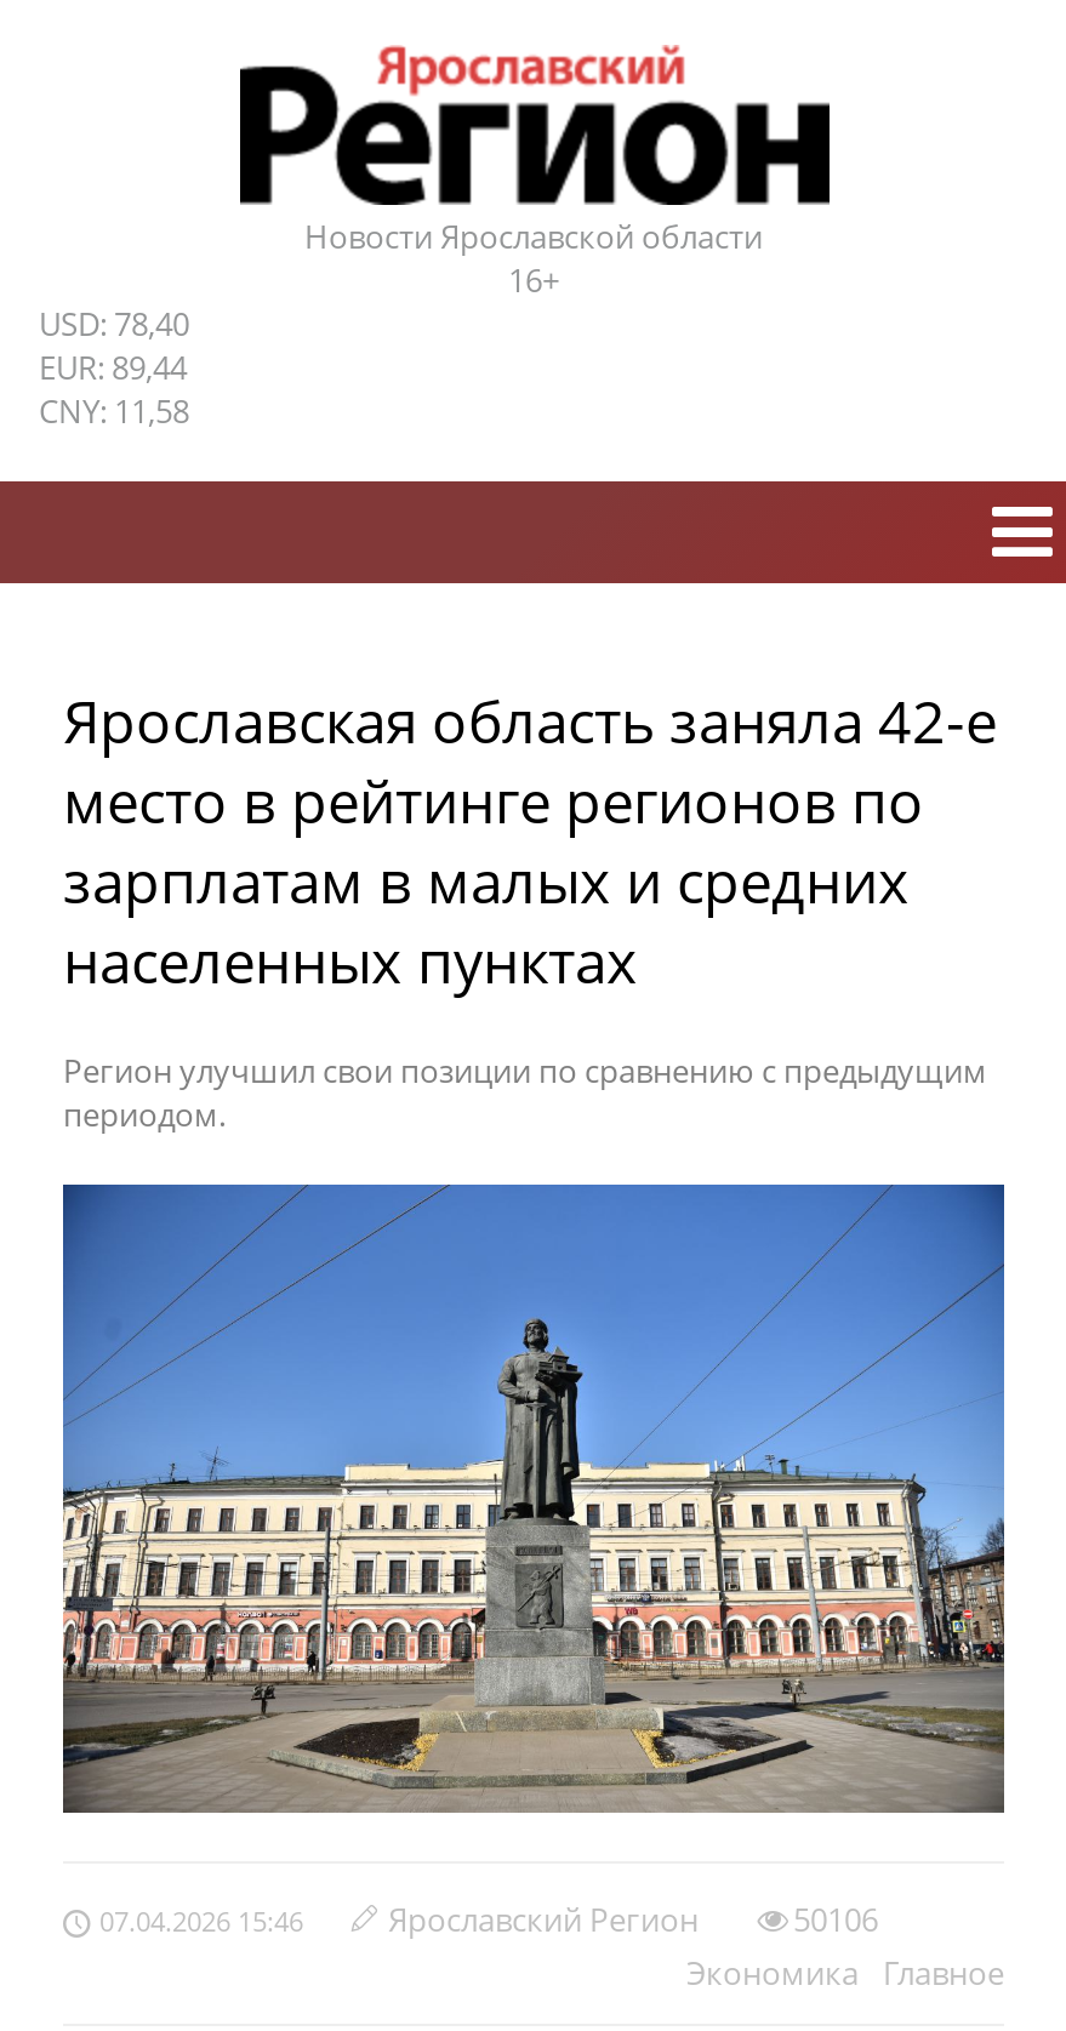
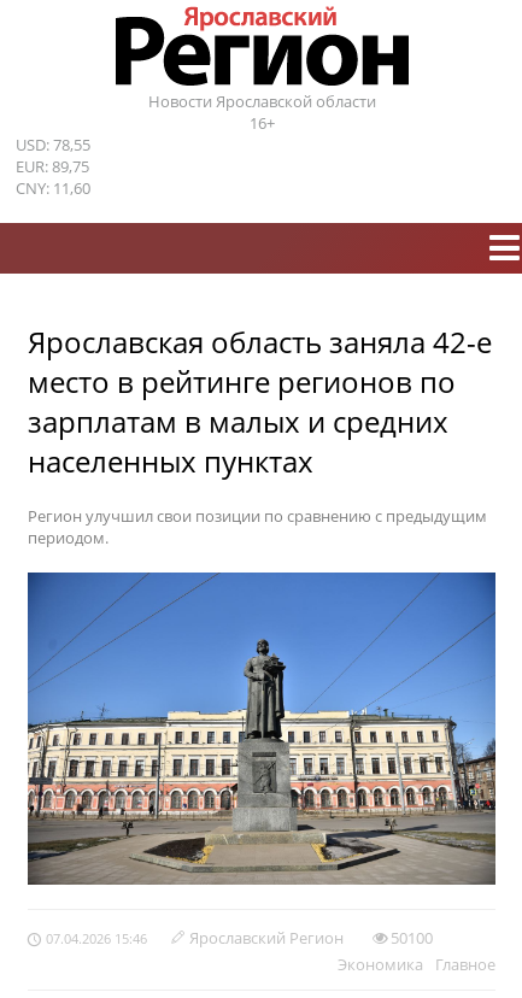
- USD: 78,40
+ USD: 78,55

- EUR: 89,44
+ EUR: 89,75

- CNY: 11,58
+ CNY: 11,60

- 50106
+ 50100
